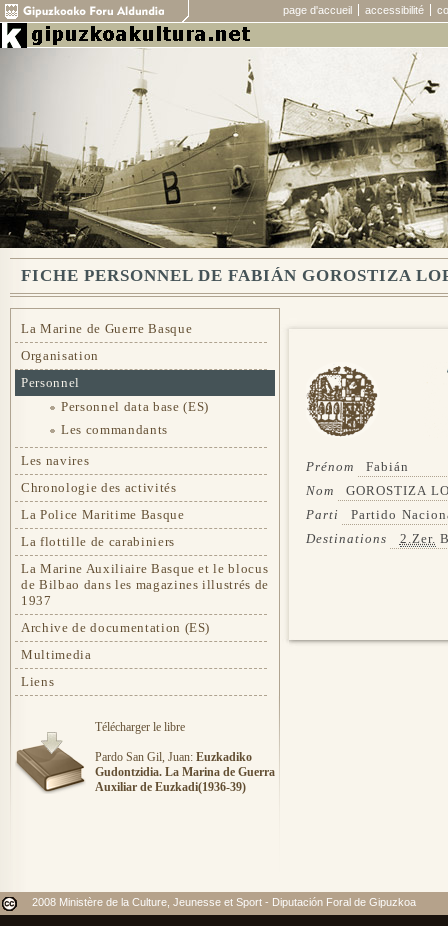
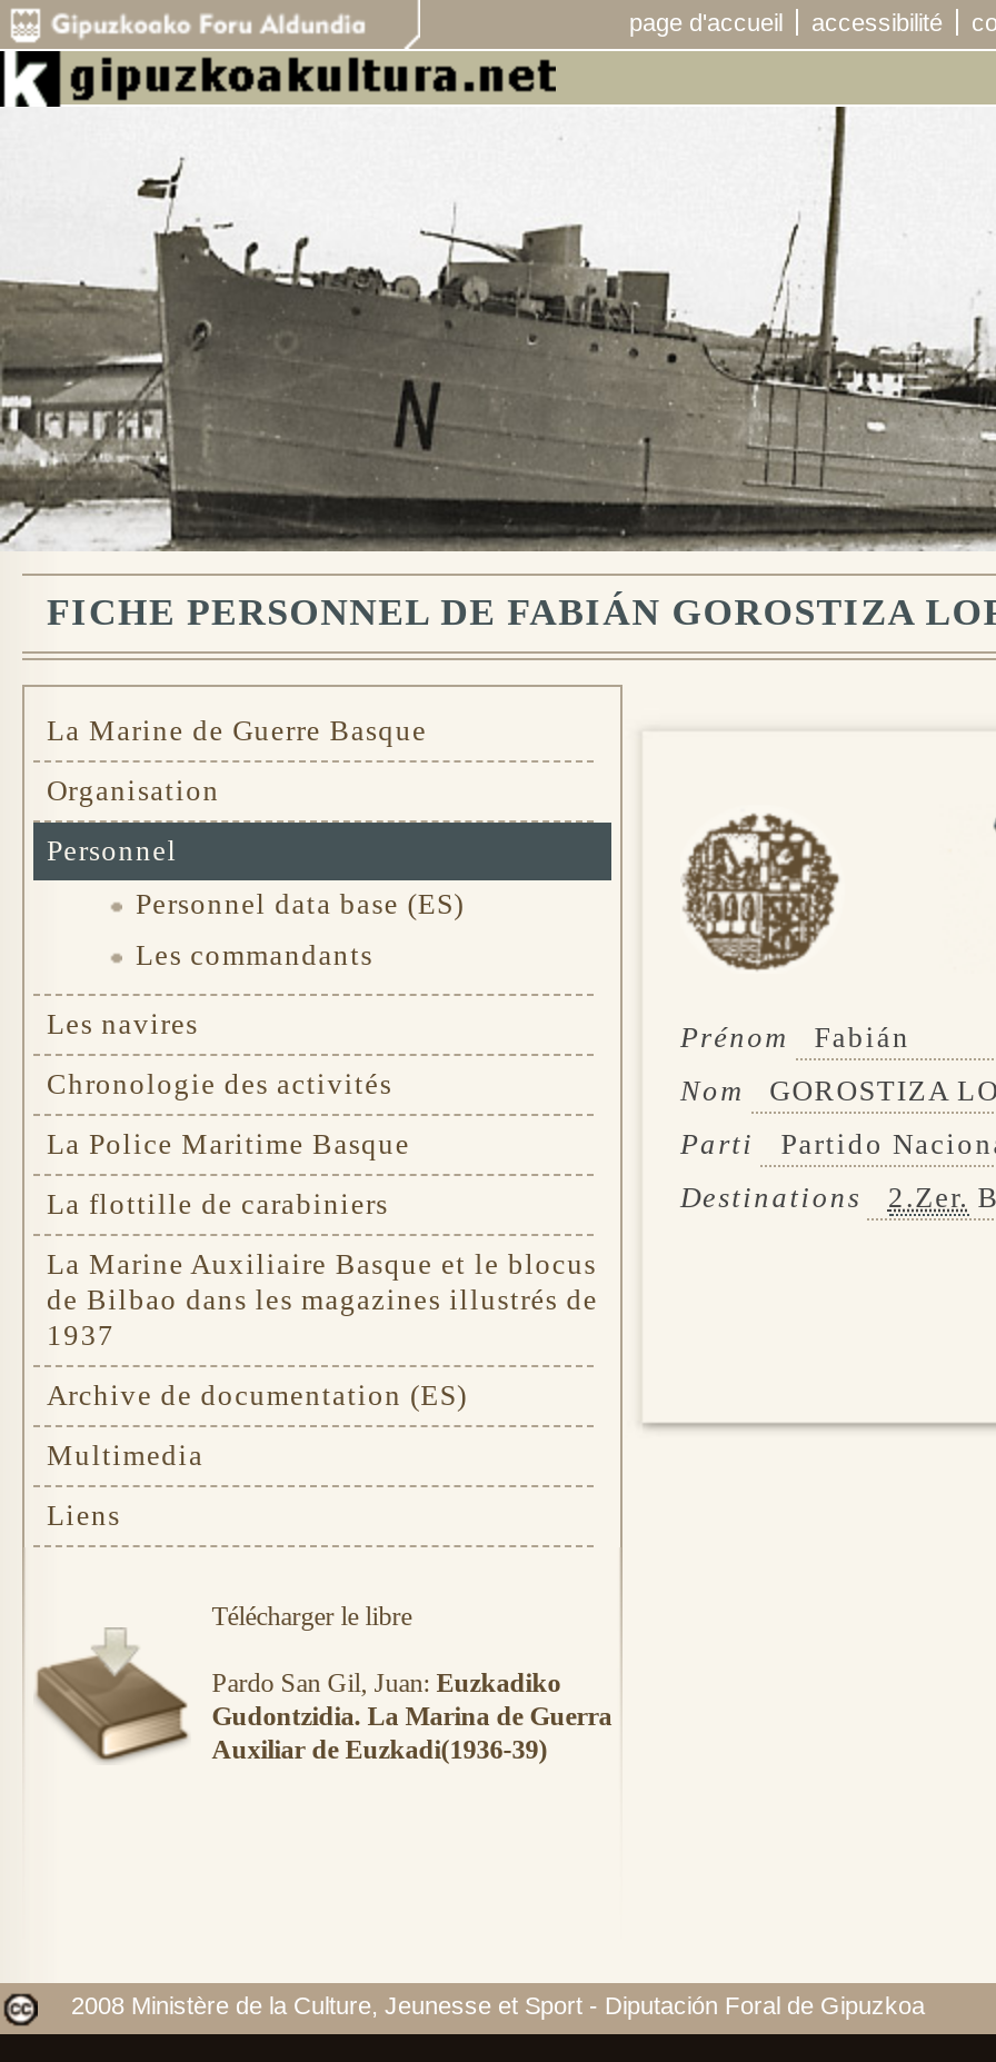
- [image]
+ [image]
